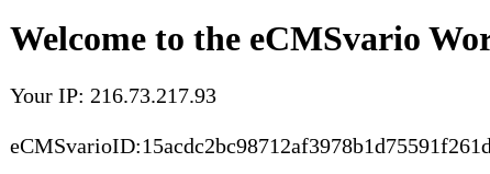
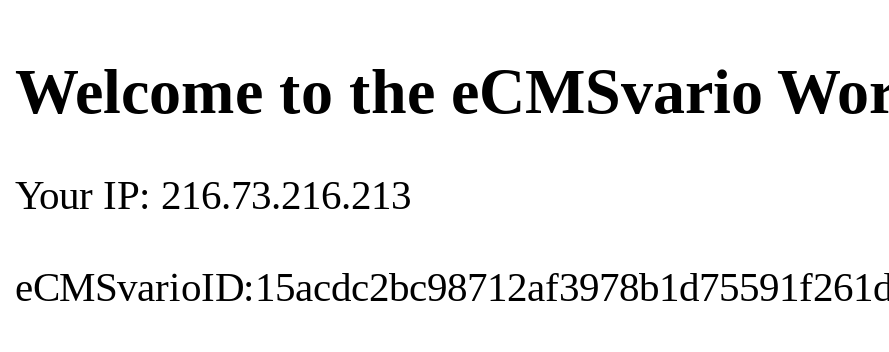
- Your IP: 216.73.217.93
+ Your IP: 216.73.216.213
